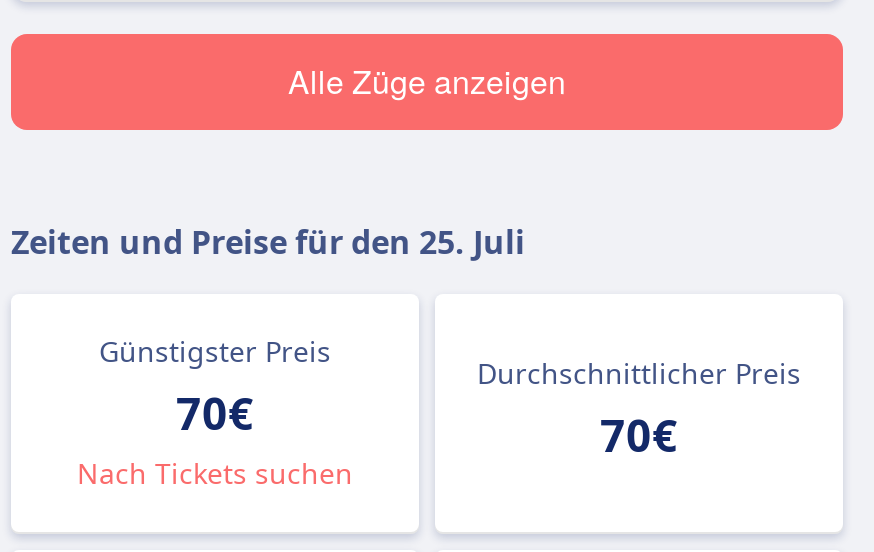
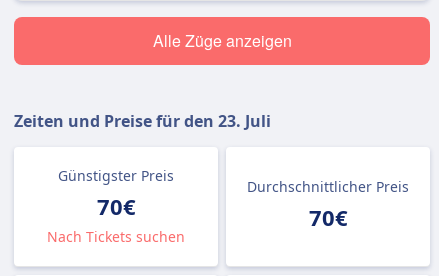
- Zeiten und Preise für den 25. Juli
+ Zeiten und Preise für den 23. Juli
